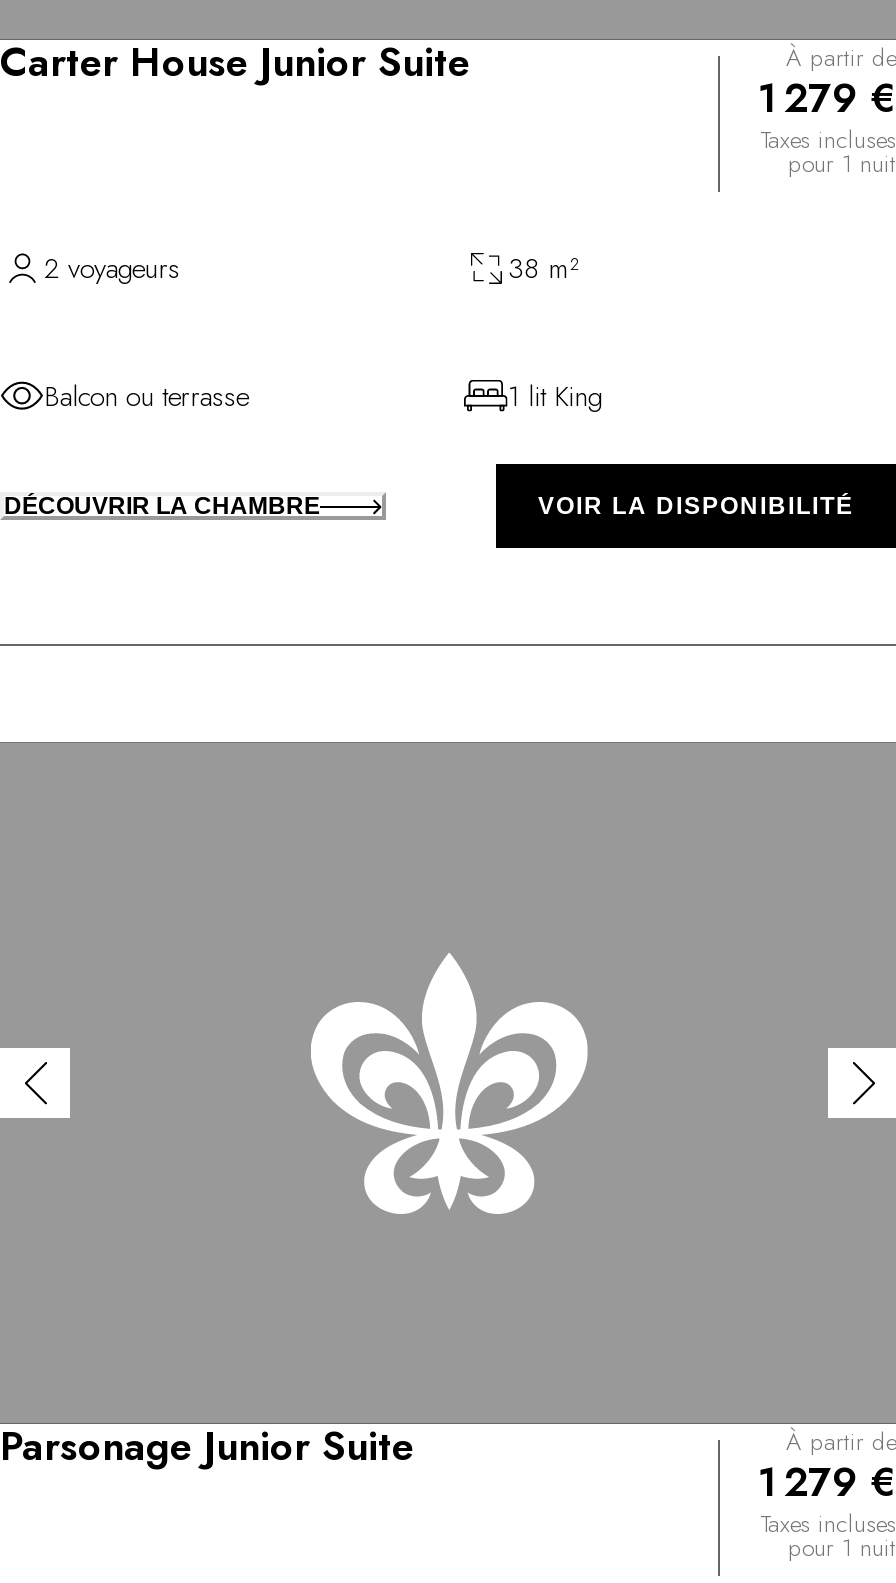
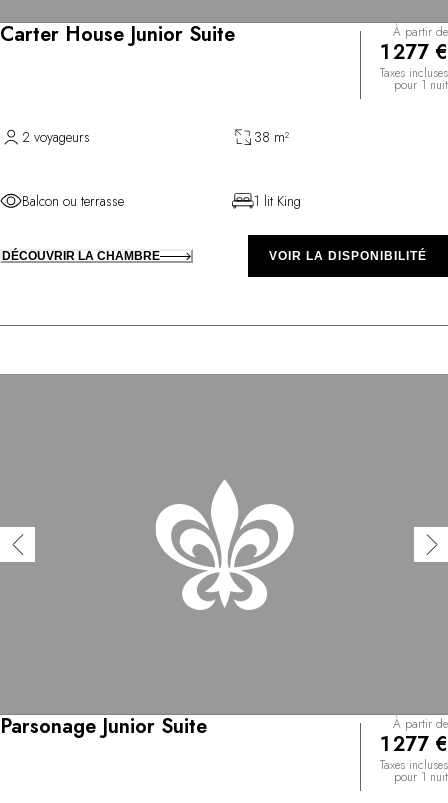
- 1 279 €
+ 1 277 €

- 1 279 €
+ 1 277 €
